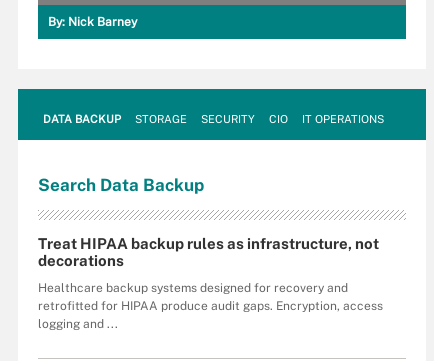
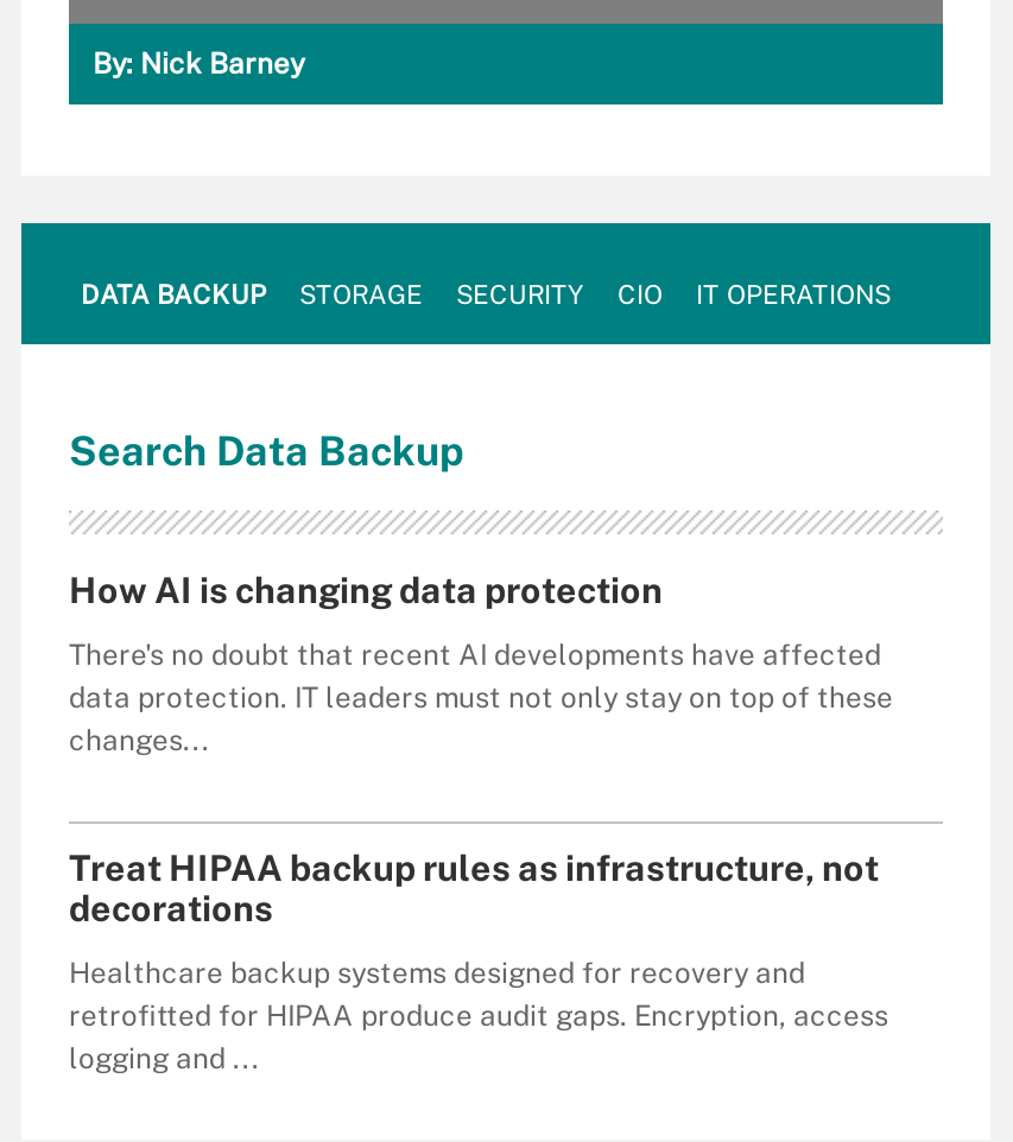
+ How AI is changing data protection
+ There's no doubt that recent AI developments have affected
+ data protection. IT leaders must not only stay on top of these
+ changes...
